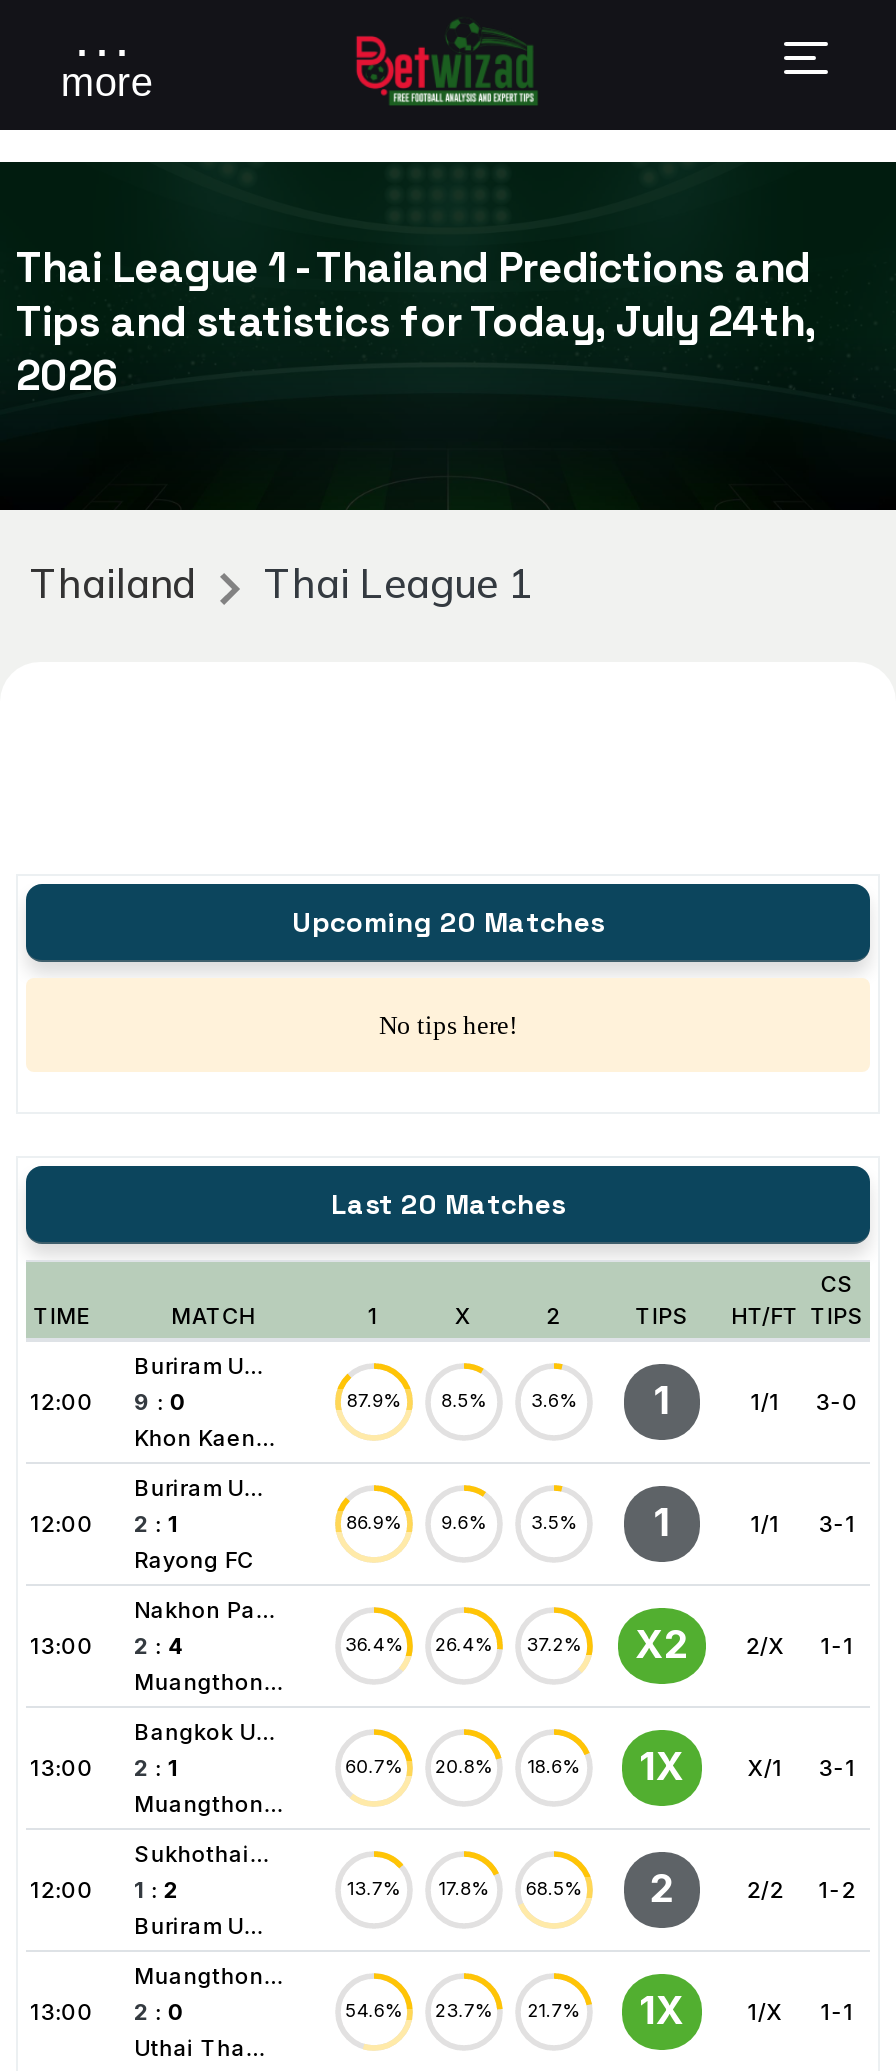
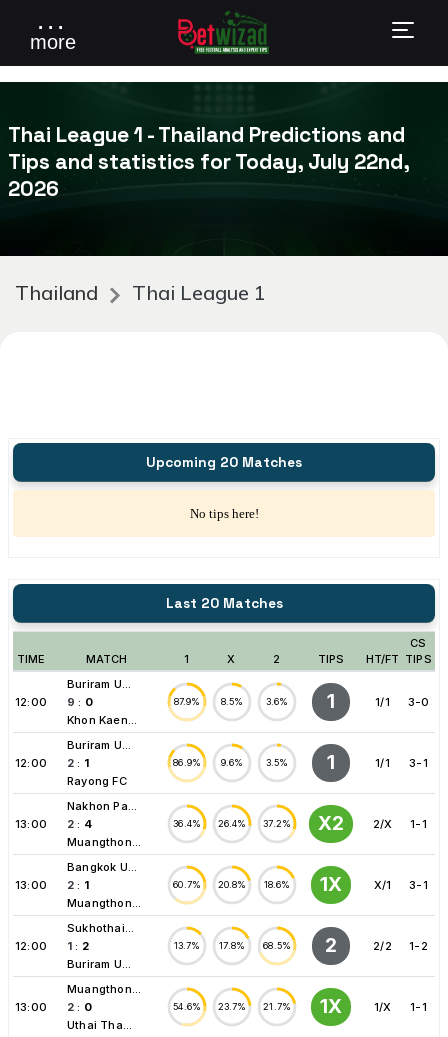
- Tips and statistics for Today, July 24th,
+ Tips and statistics for Today, July 22nd,
